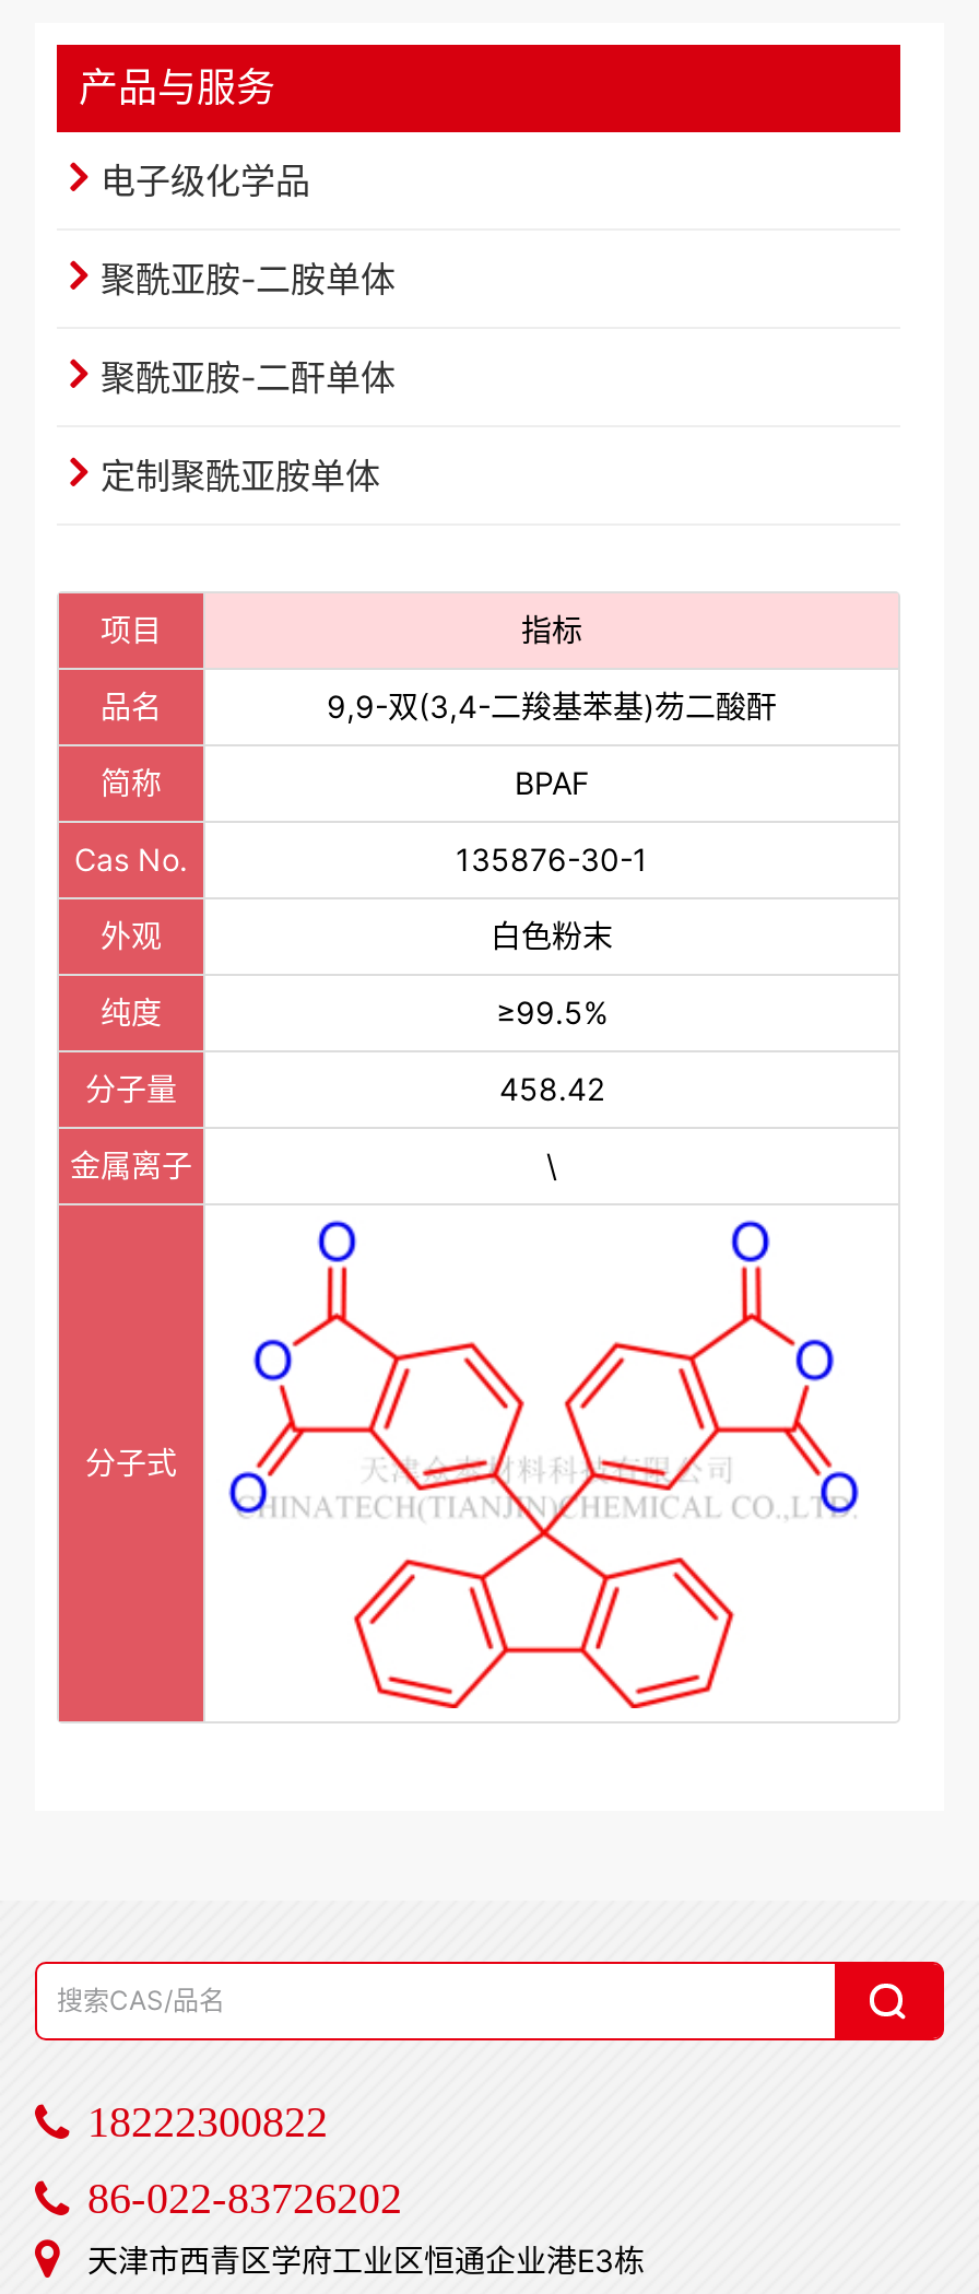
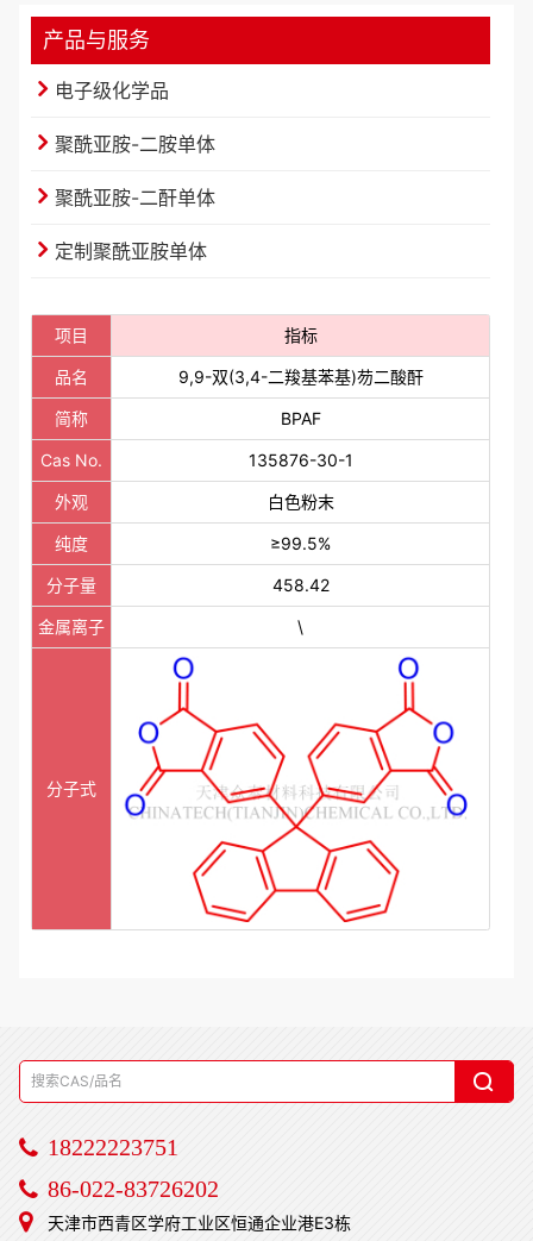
- 18222300822
+ 18222223751
